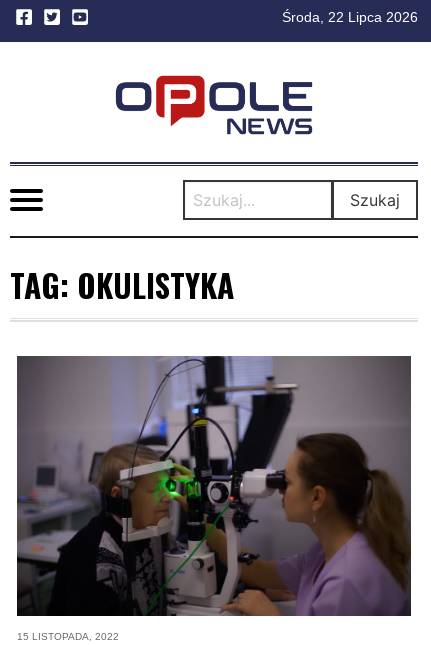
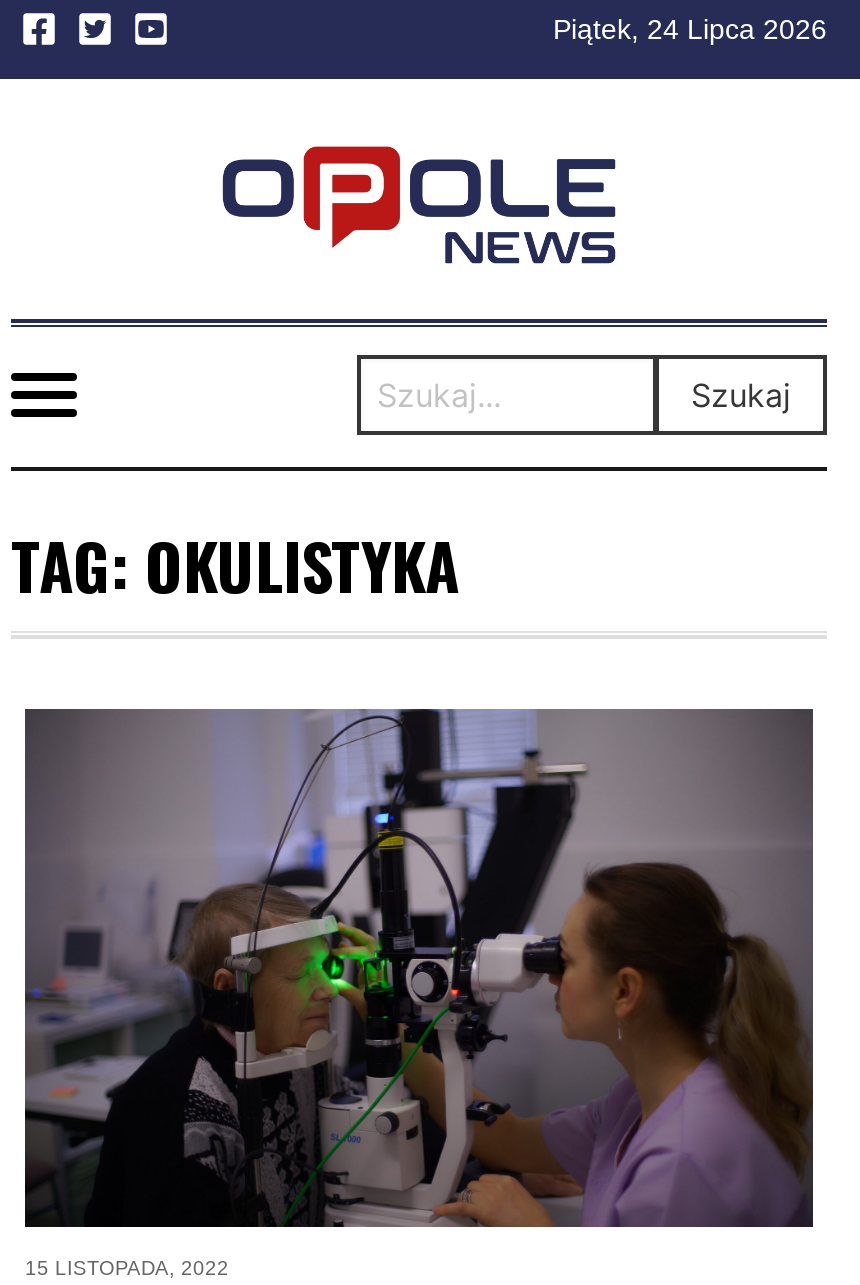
- Środa, 22 Lipca 2026
+ Piątek, 24 Lipca 2026
